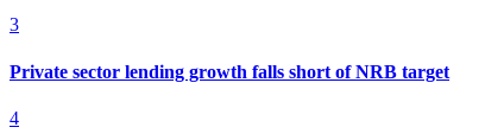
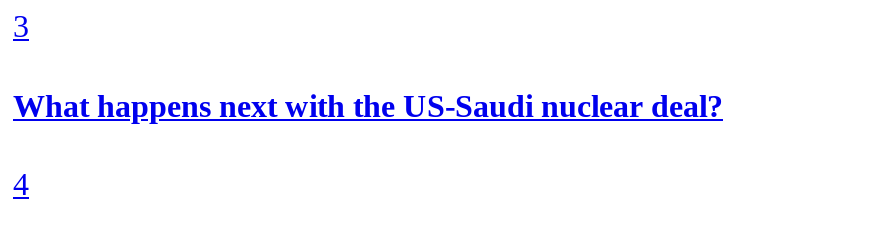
- Private sector lending growth falls short of NRB target
+ What happens next with the US-Saudi nuclear deal?
